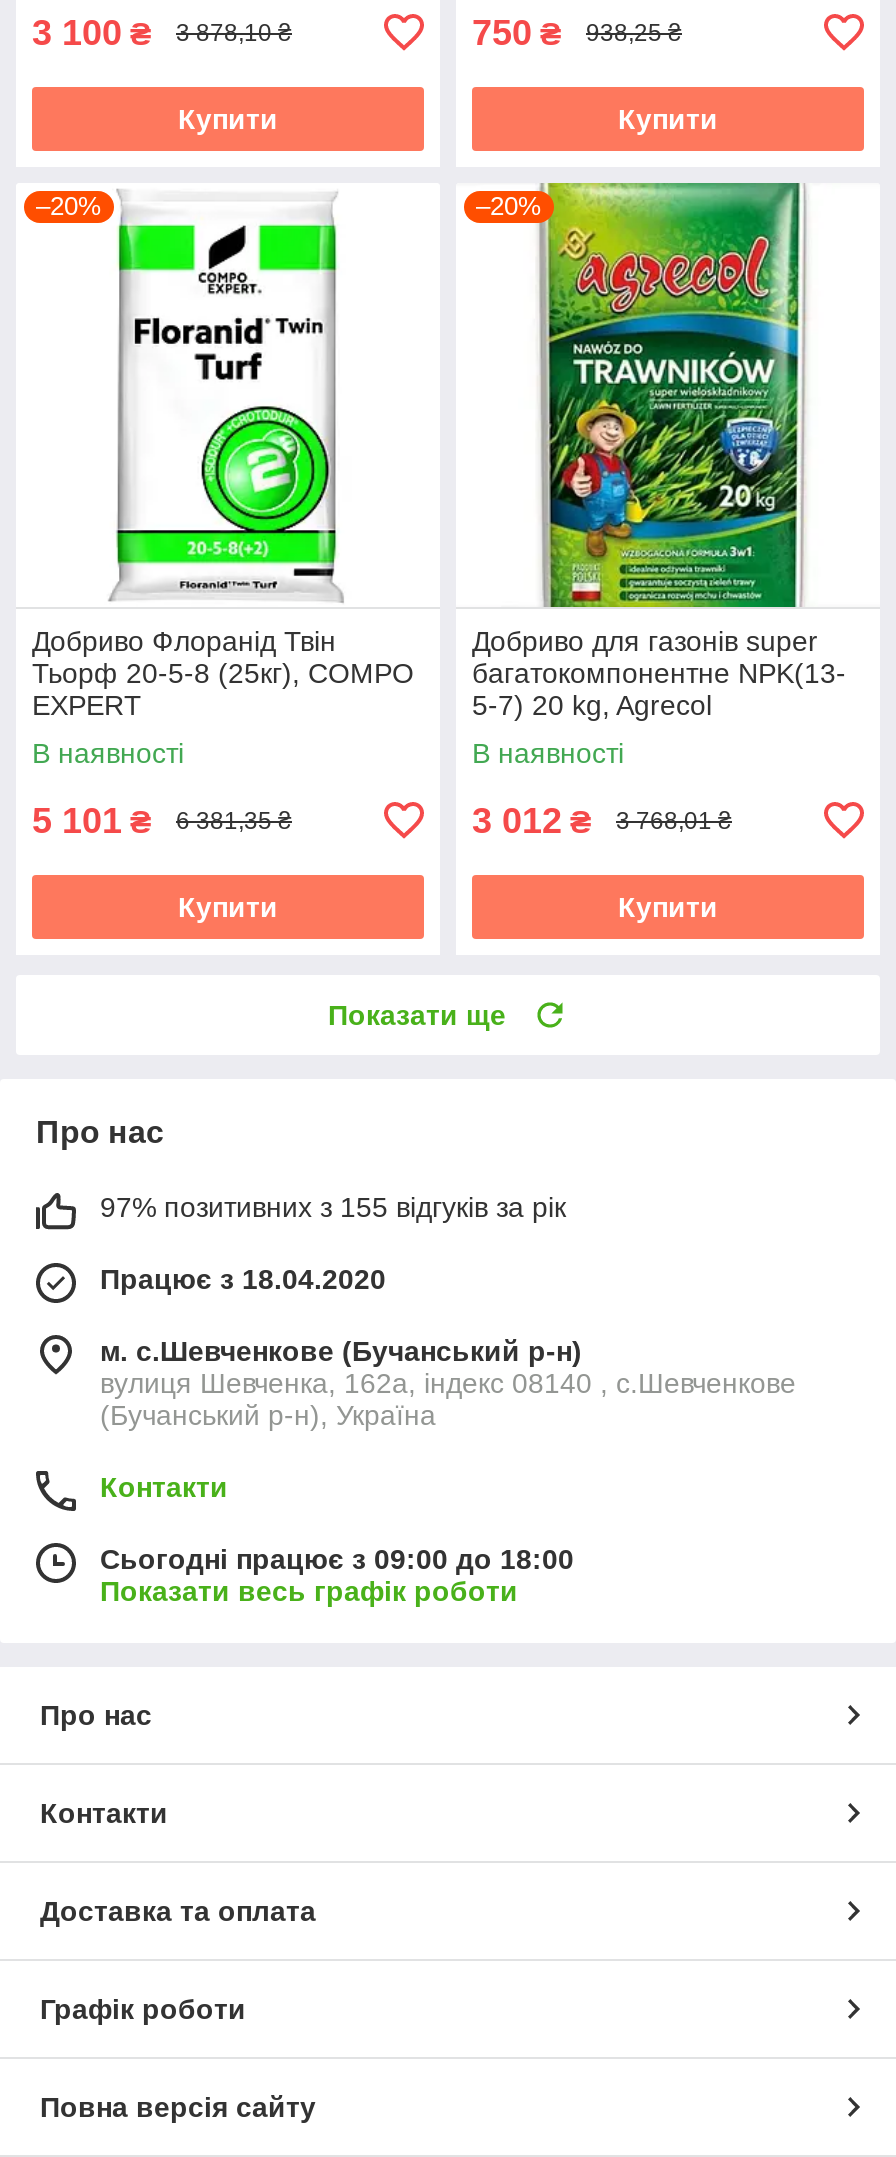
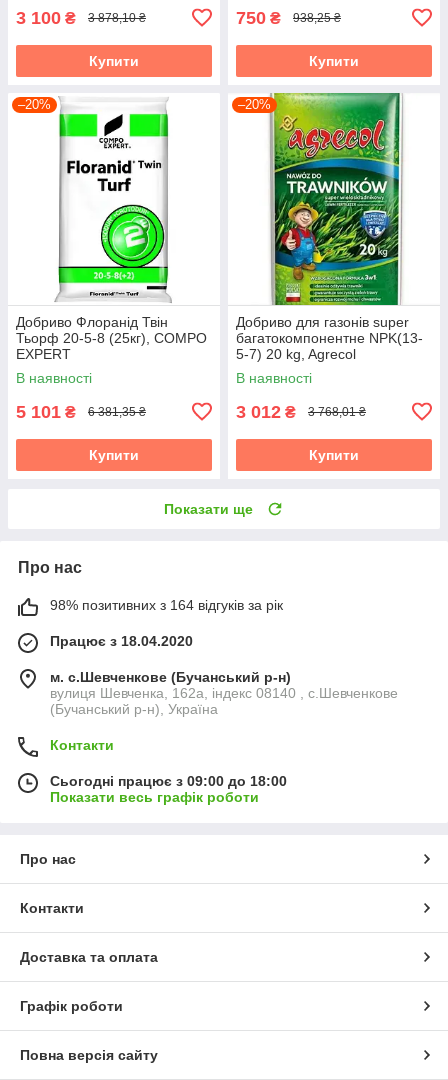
- 97% позитивних з 155 відгуків за рік
+ 98% позитивних з 164 відгуків за рік
